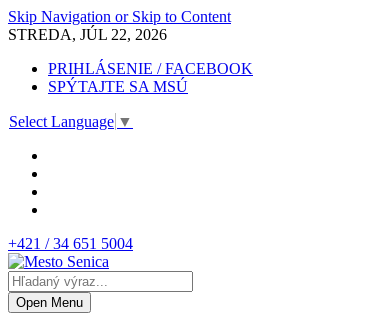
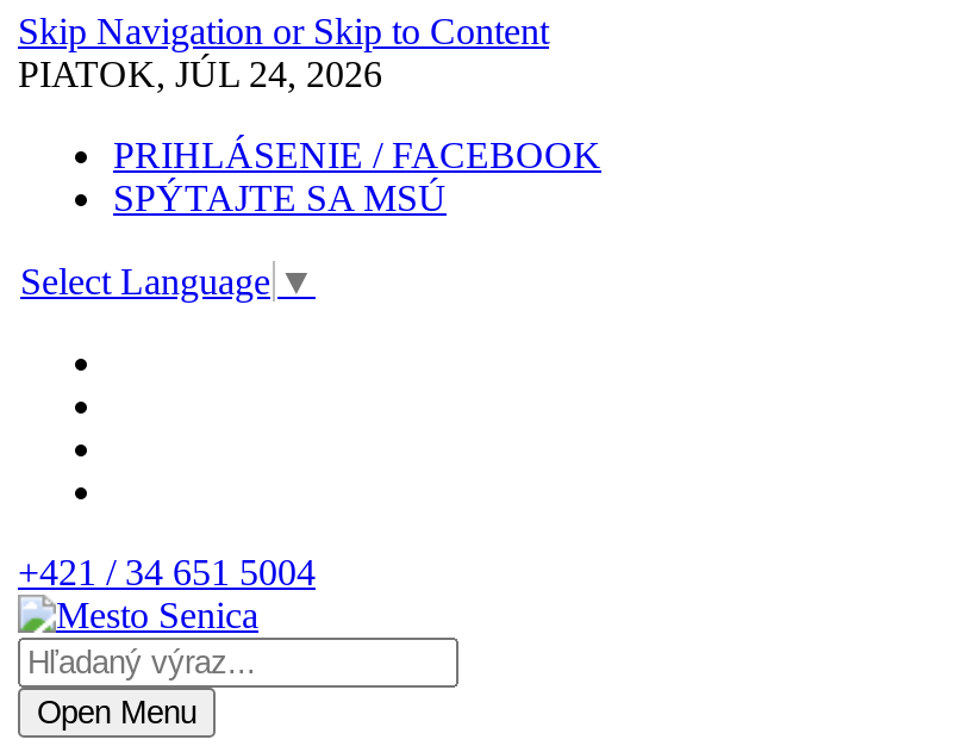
- STREDA, JÚL 22, 2026
+ PIATOK, JÚL 24, 2026
